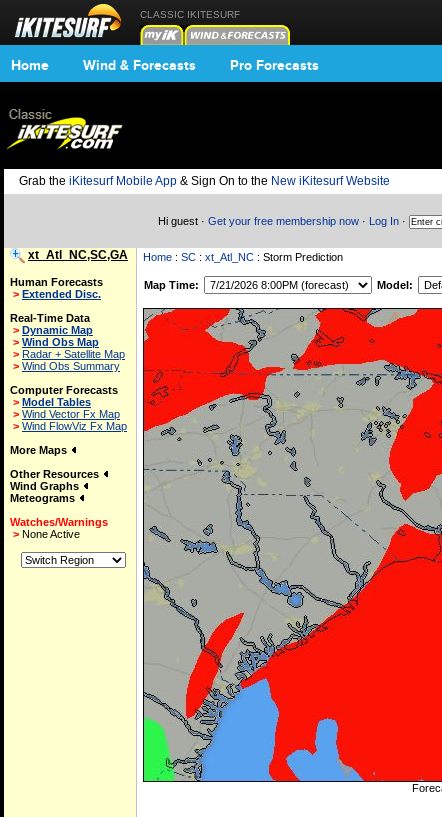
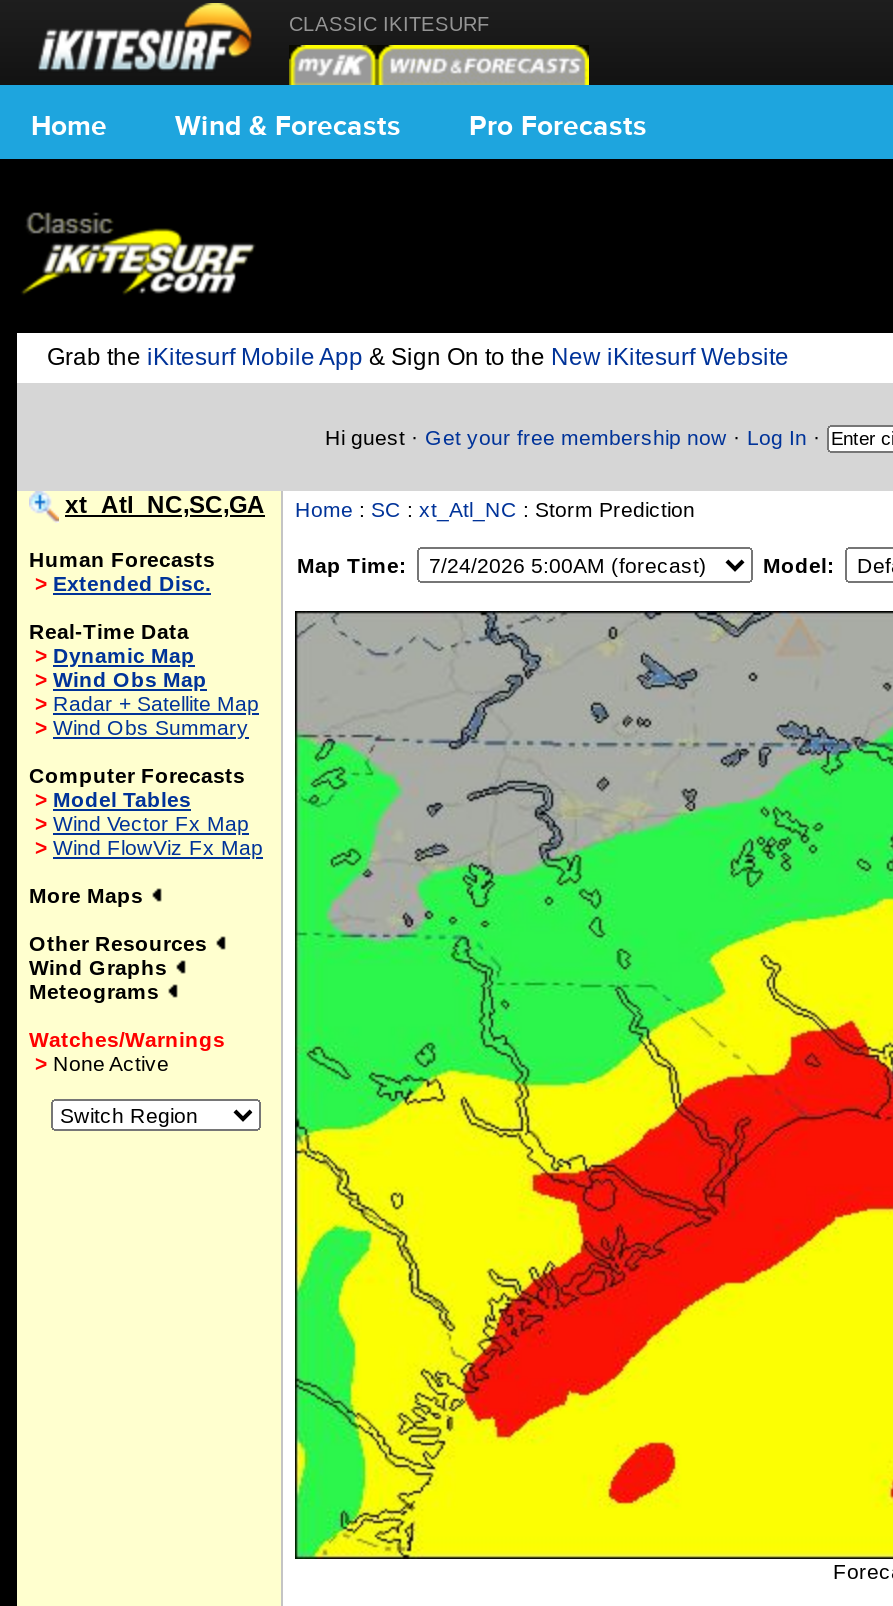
- [image]
+ [image]
